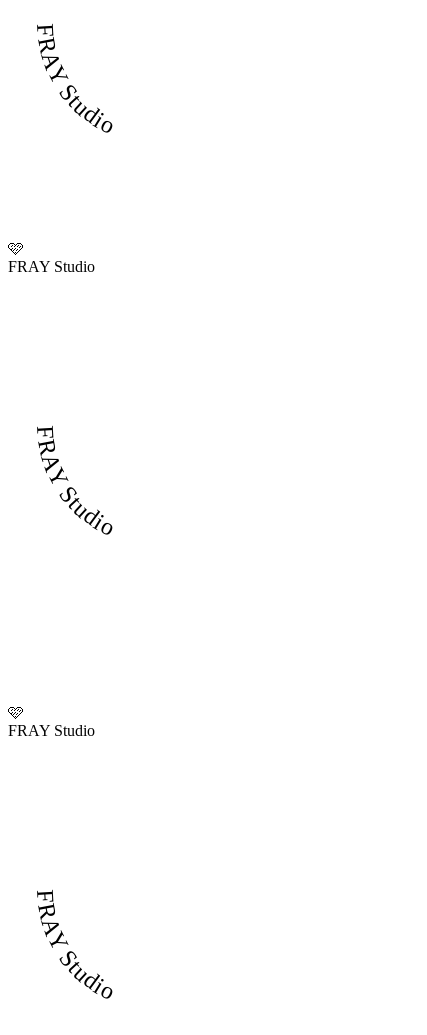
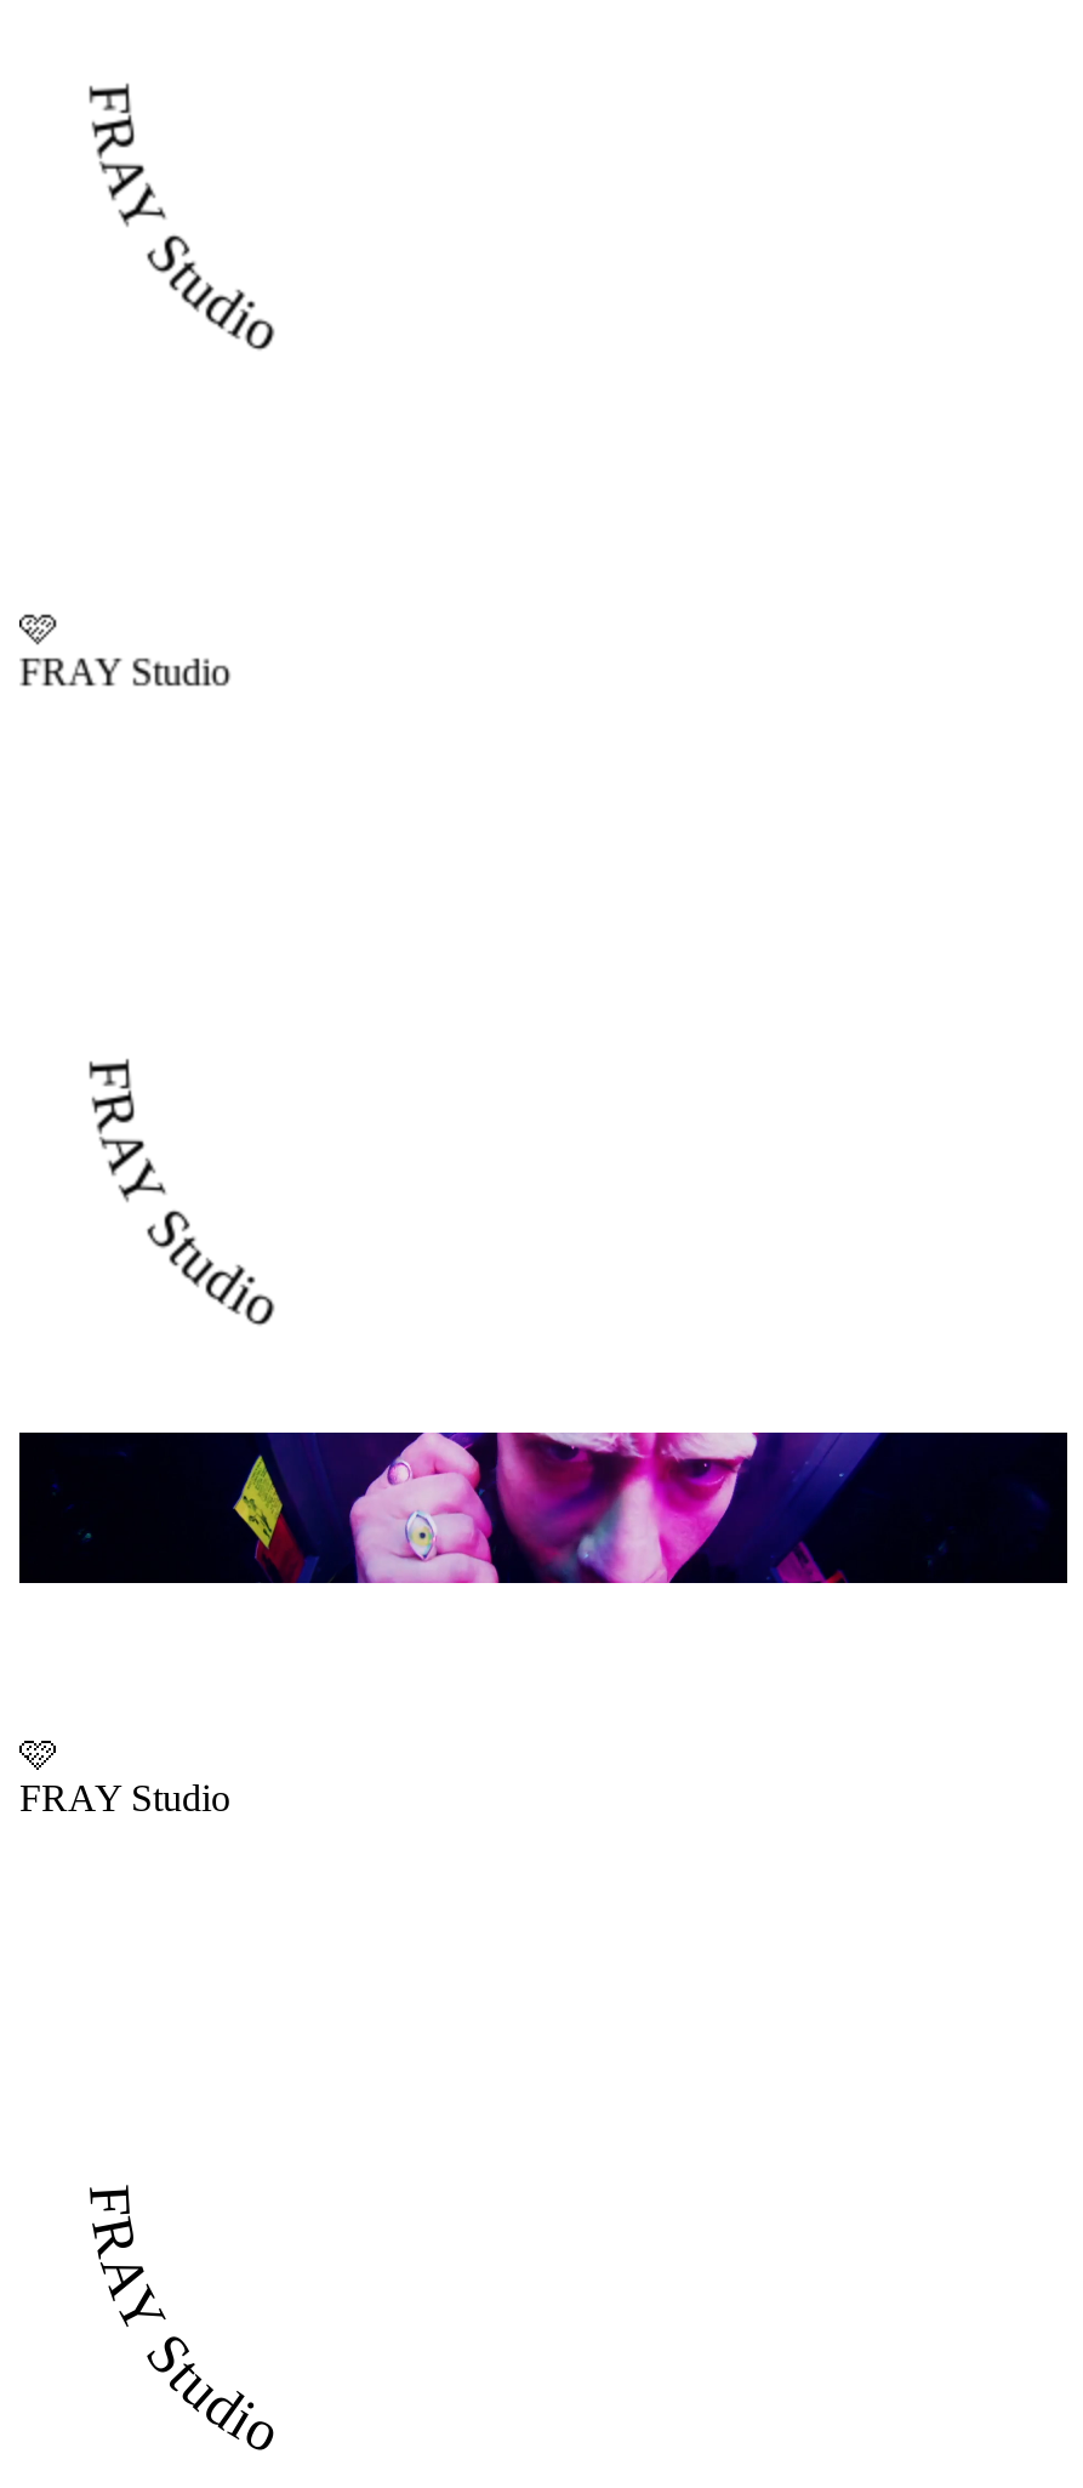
+ [image]
